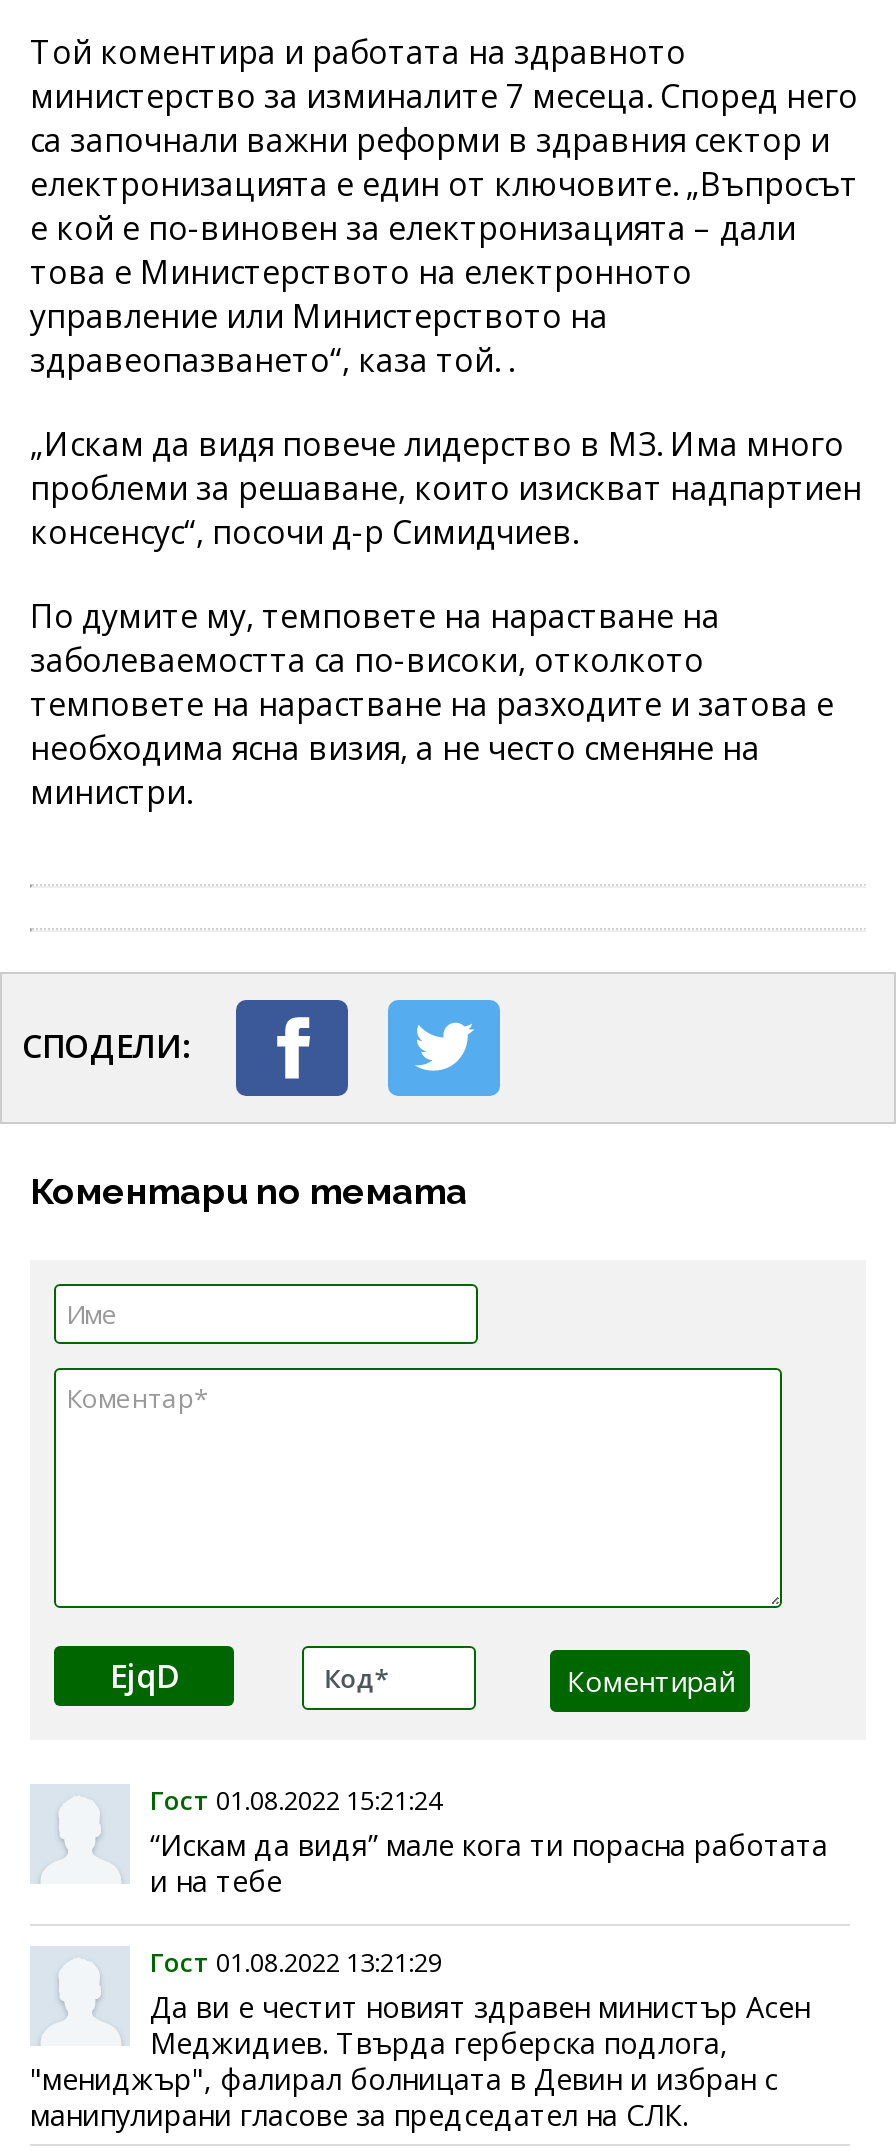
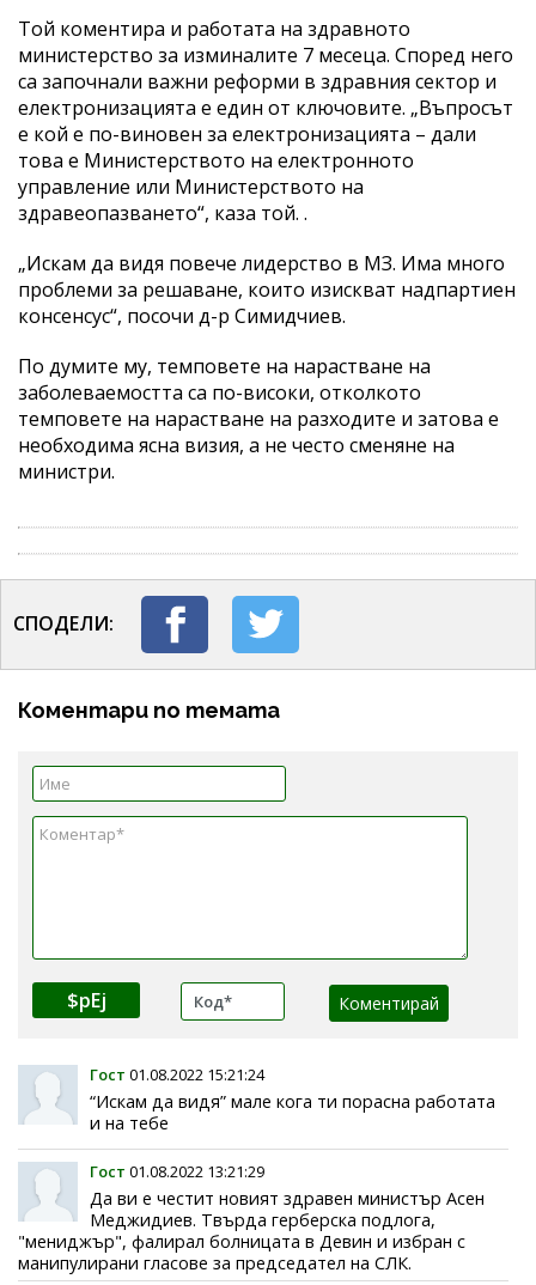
- EjqD
+ $pEj
